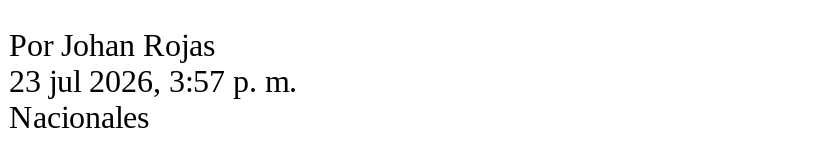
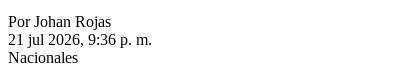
- 23 jul 2026, 3:57 p. m.
+ 21 jul 2026, 9:36 p. m.
